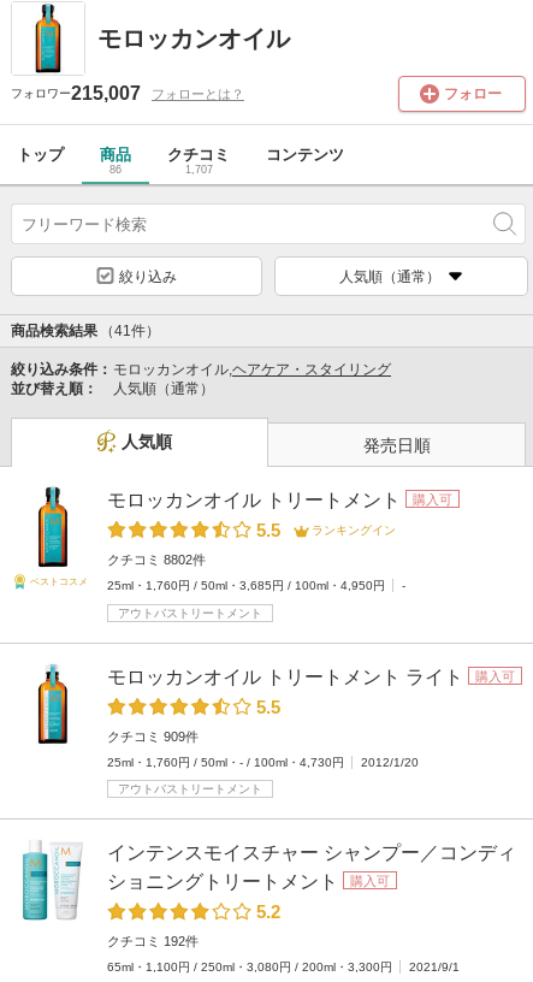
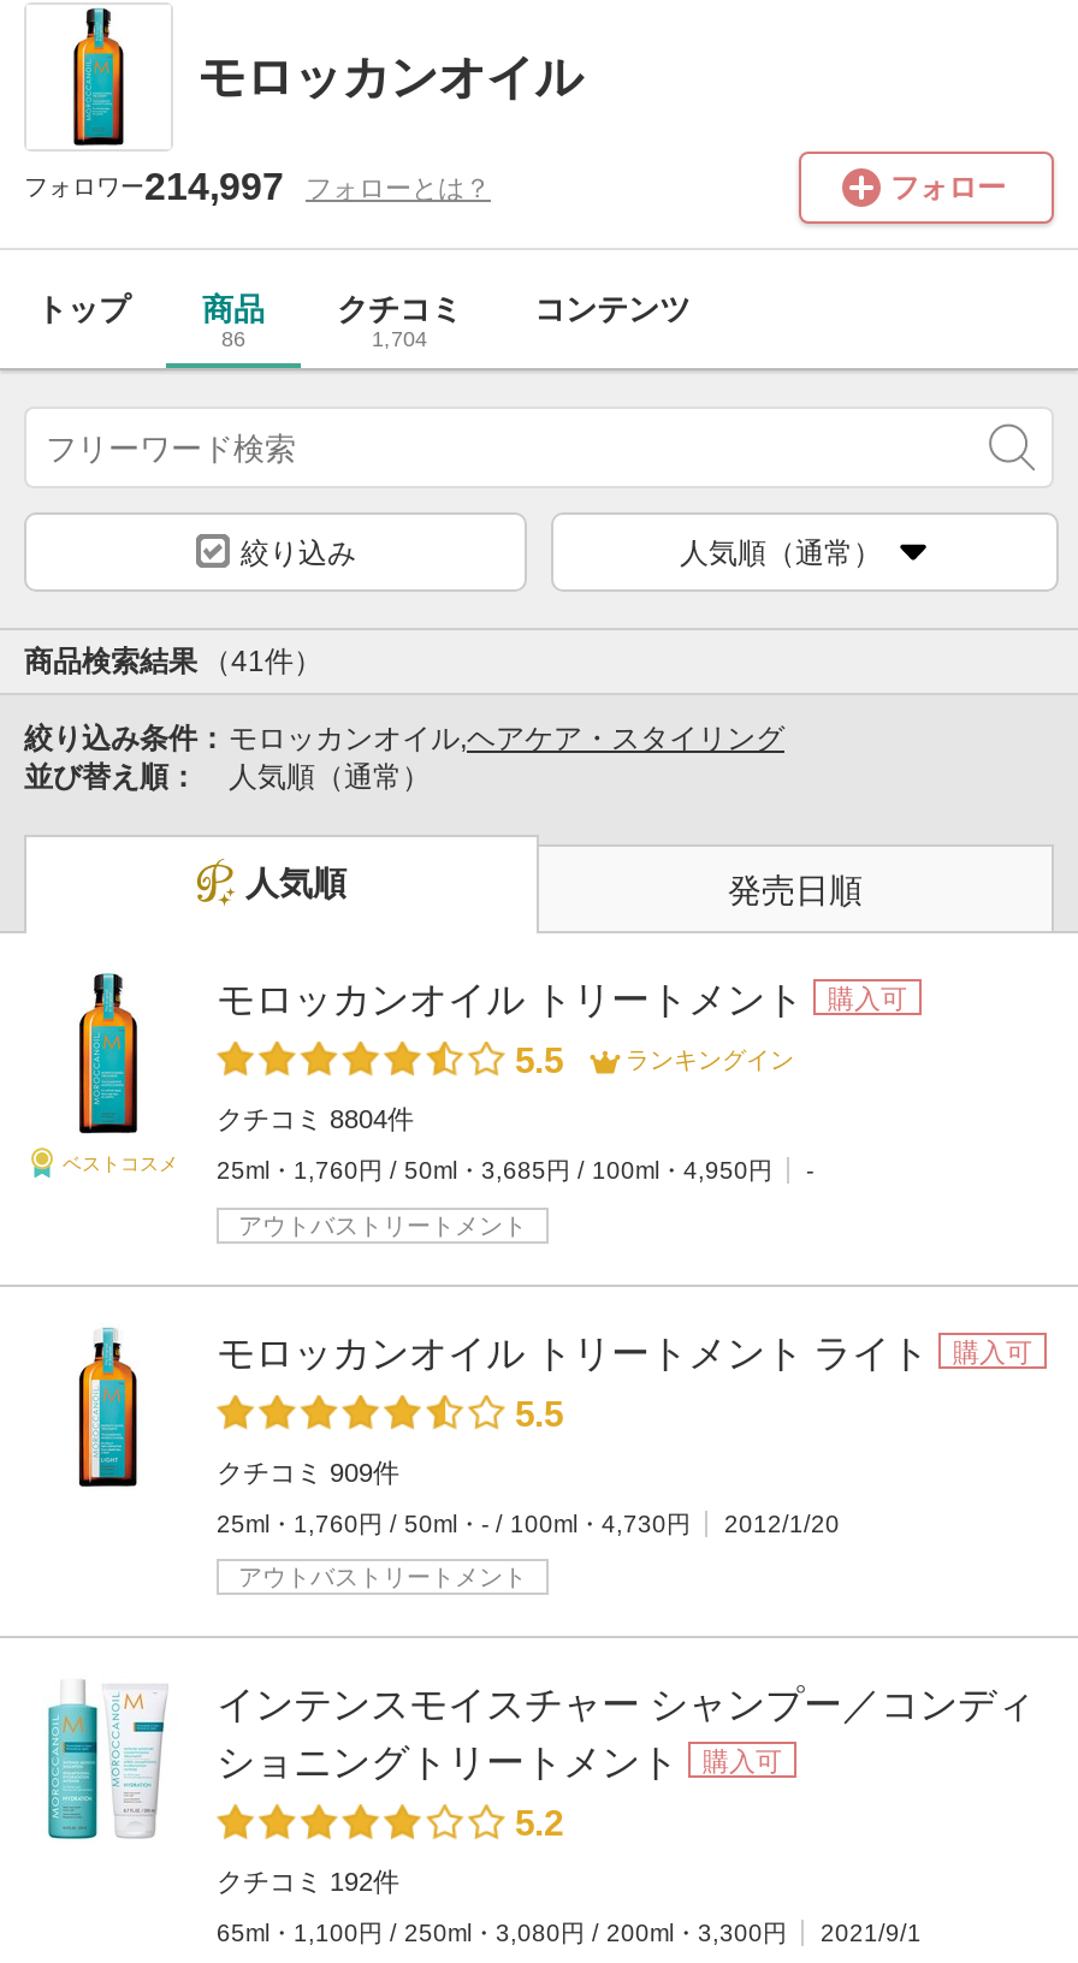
- フォロワー215,007 フォローとは？
+ フォロワー214,997 フォローとは？

- 1,707
+ 1,704

- クチコミ 8802件
+ クチコミ 8804件
